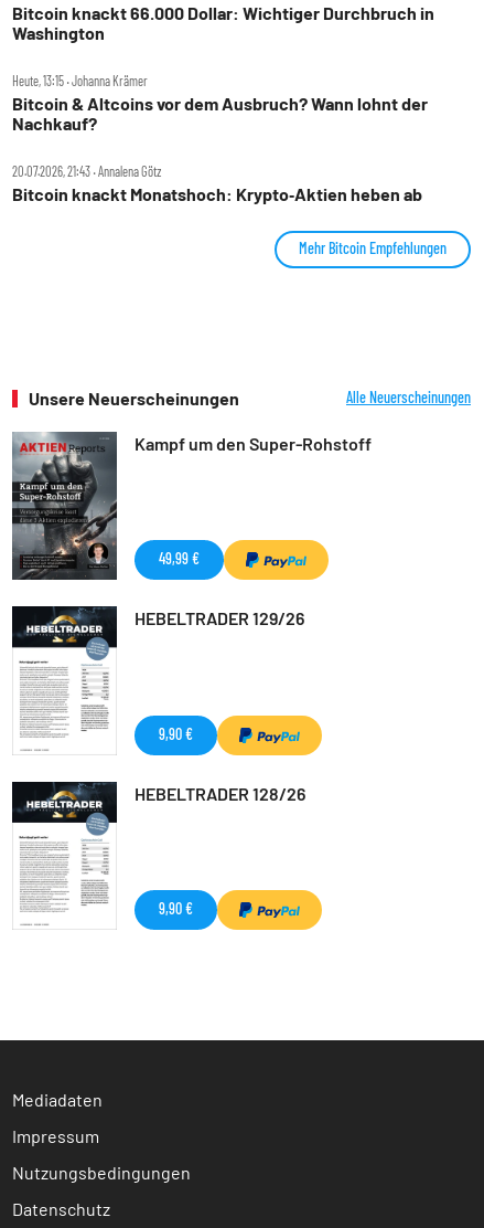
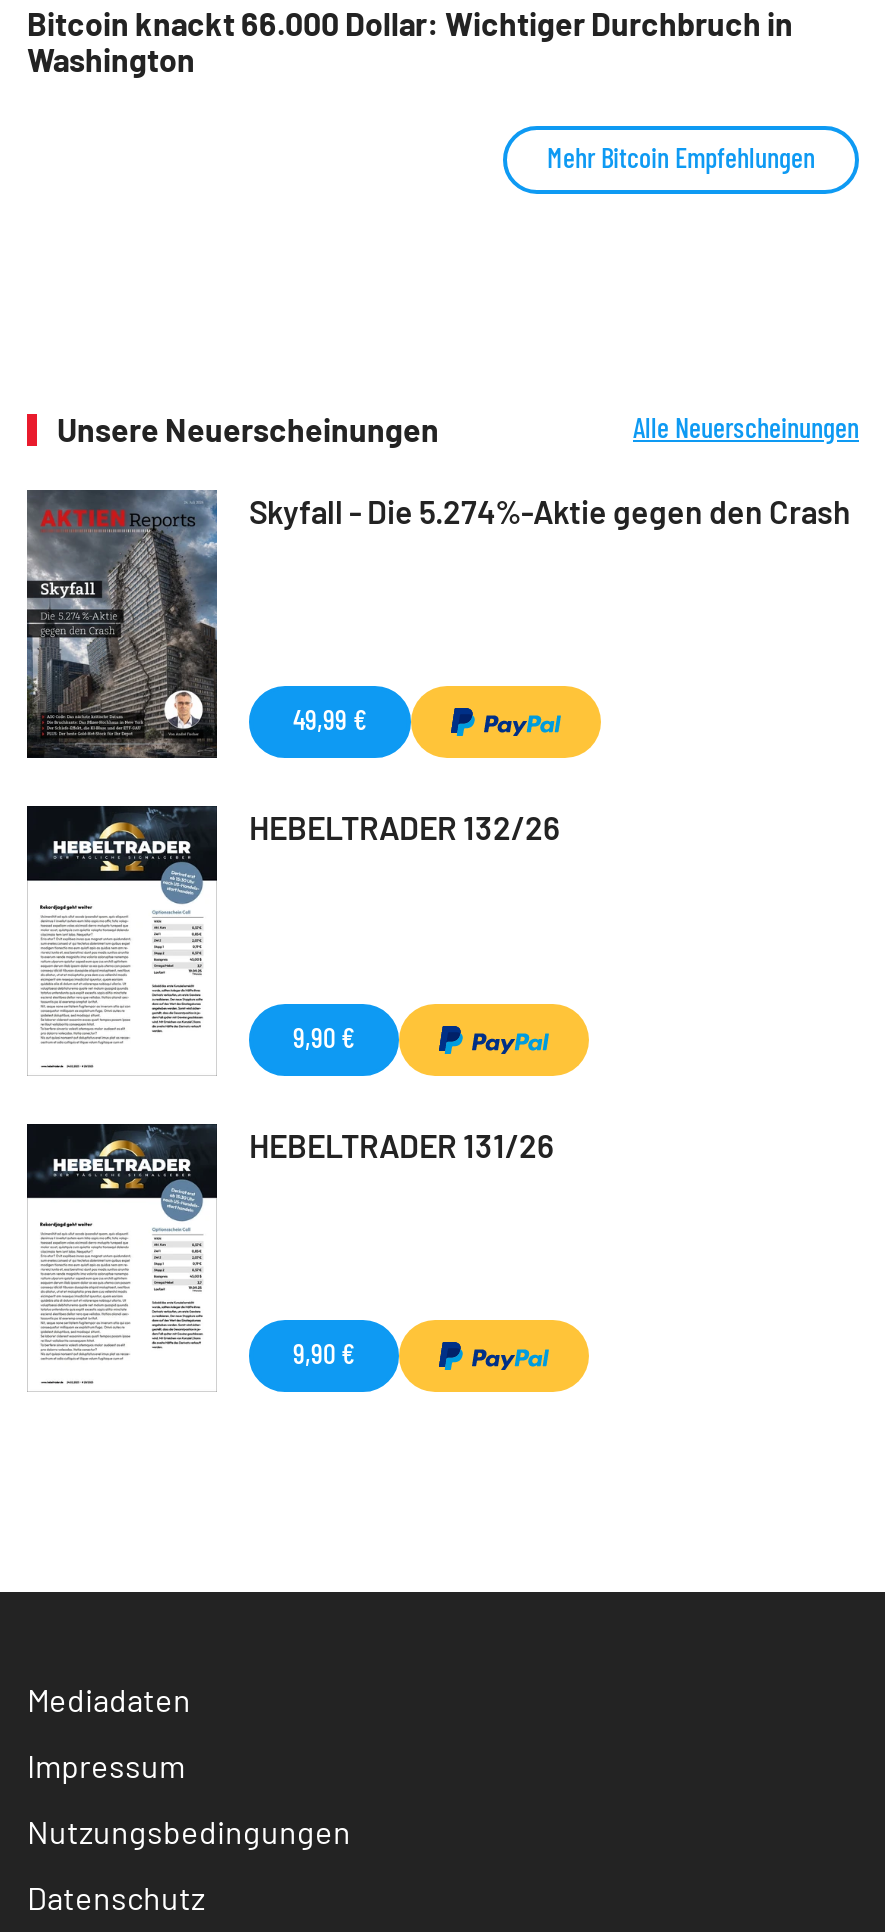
- Heute, 13:15 ‧ Johanna Krämer
- Bitcoin & Altcoins vor dem Ausbruch? Wann lohnt der
- Nachkauf?
- 20.07.2026, 21:43 ‧ Annalena Götz
- Bitcoin knackt Monatshoch: Krypto‑Aktien heben ab

- [image]
- Kampf um den Super-Rohstoff
+ [image]
+ Skyfall - Die 5.274%-Aktie gegen den Crash

- HEBELTRADER 129/26
+ HEBELTRADER 132/26

- HEBELTRADER 128/26
+ HEBELTRADER 131/26
